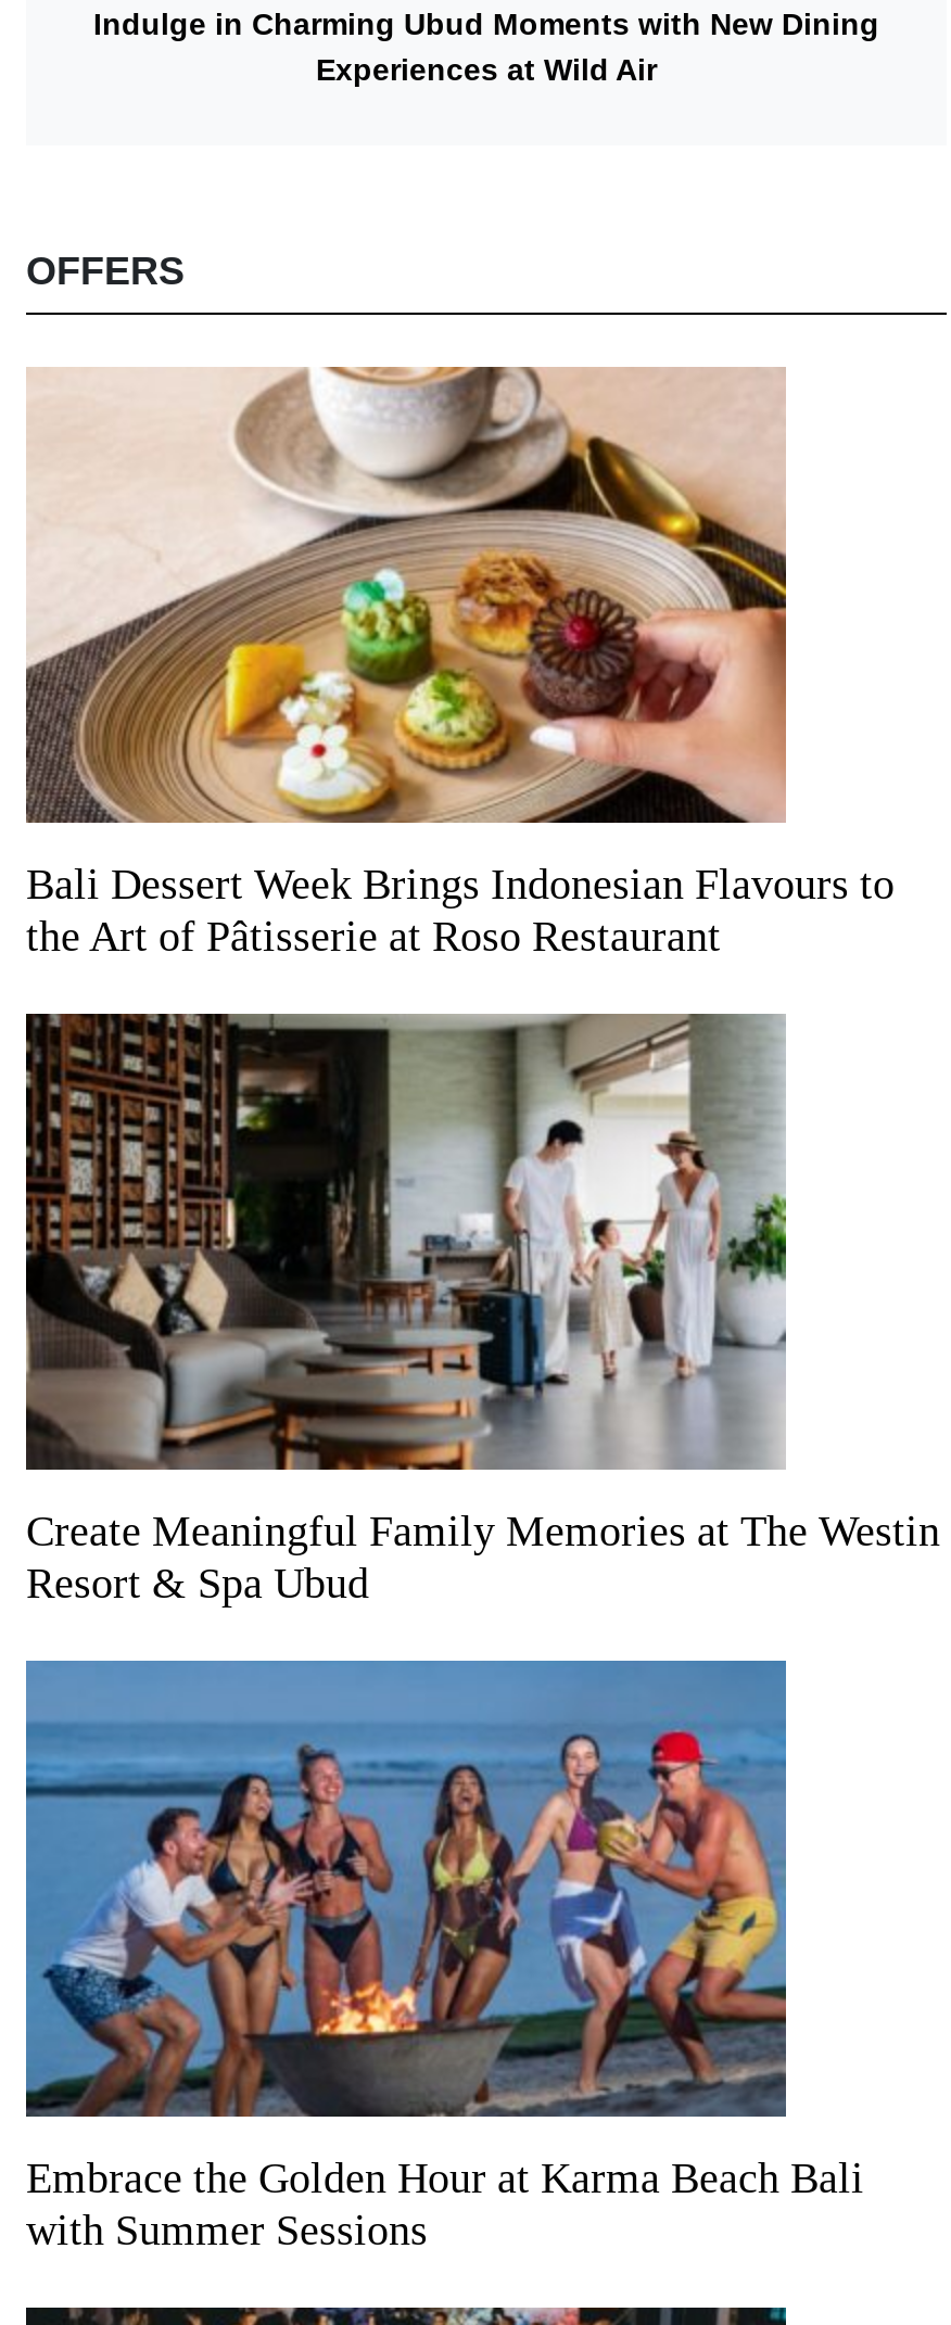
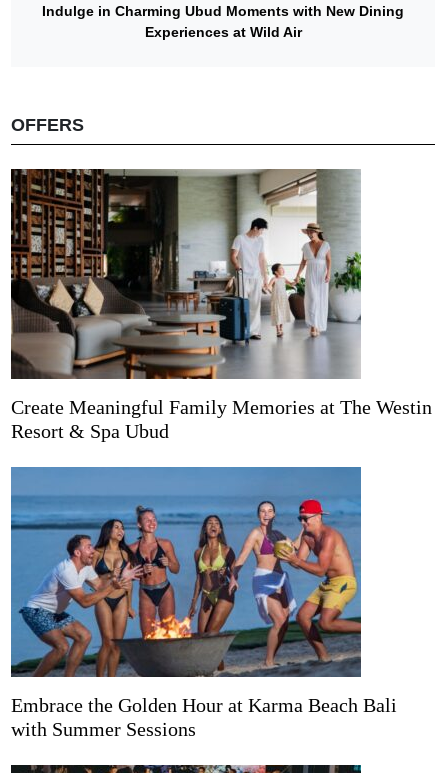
- [image]
- Bali Dessert Week Brings Indonesian Flavours to
- the Art of Pâtisserie at Roso Restaurant
